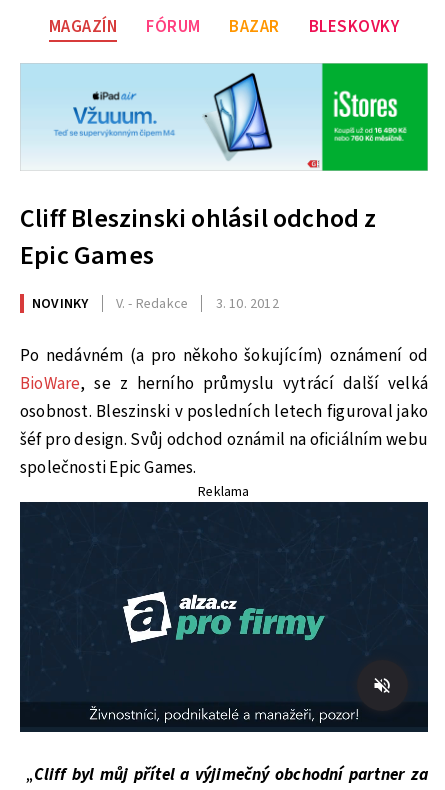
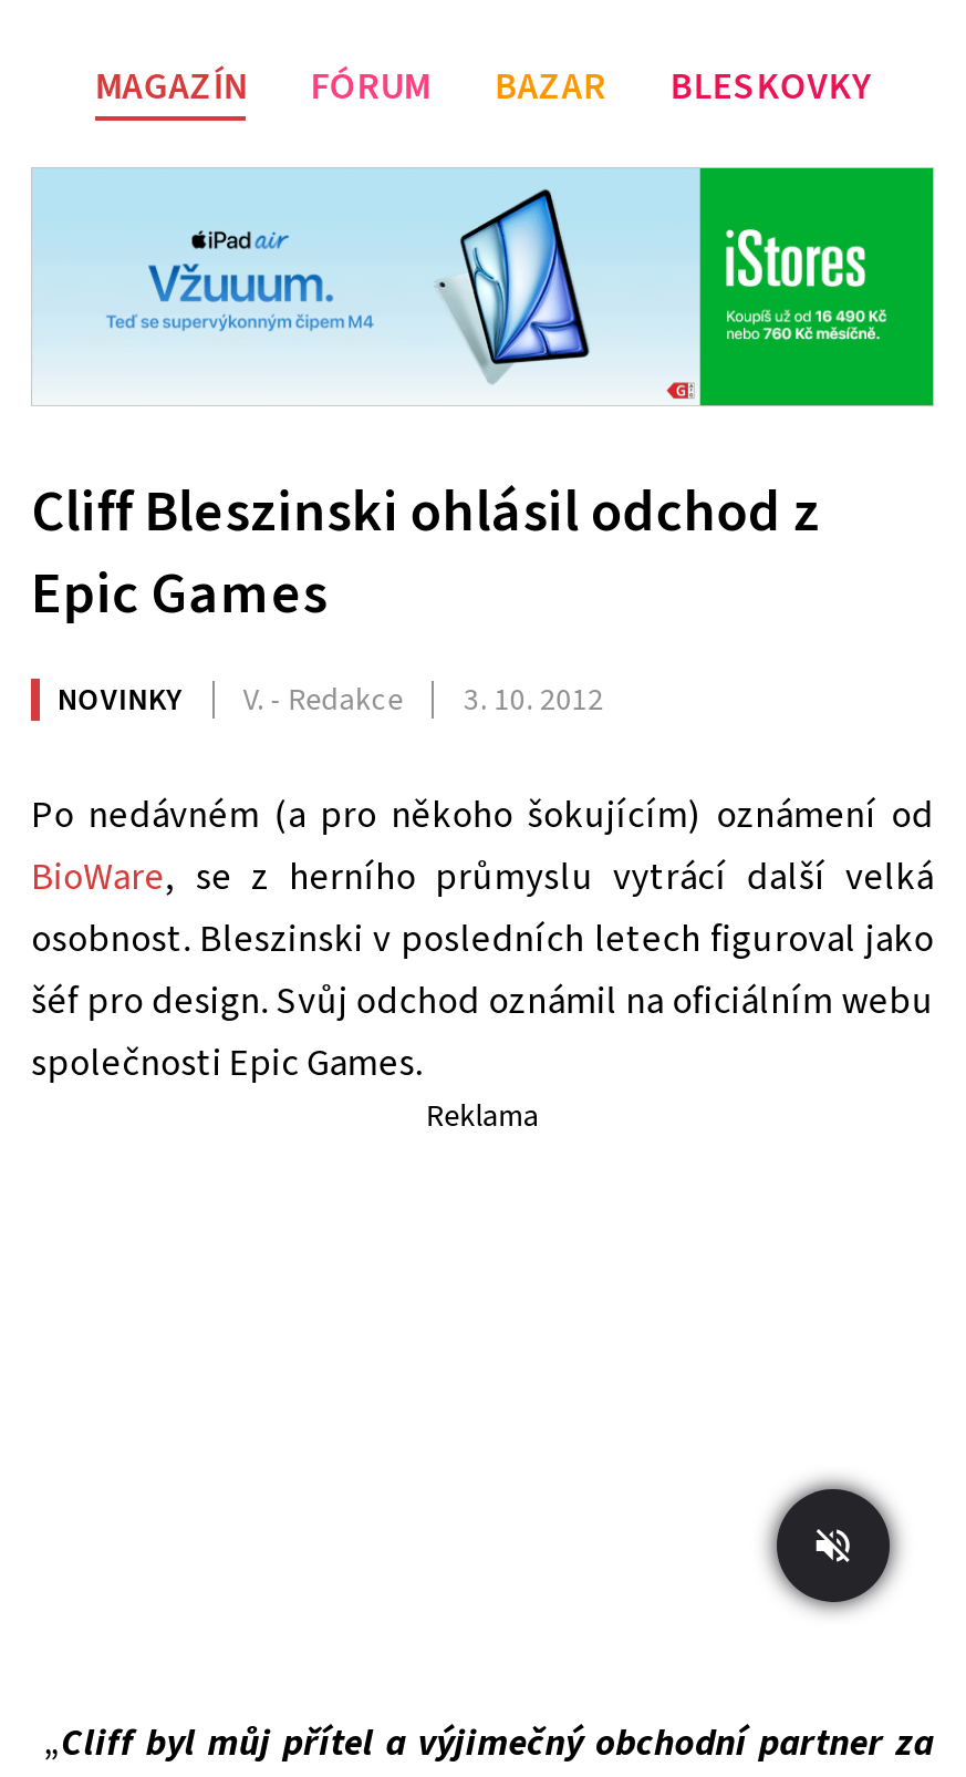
- [image]
